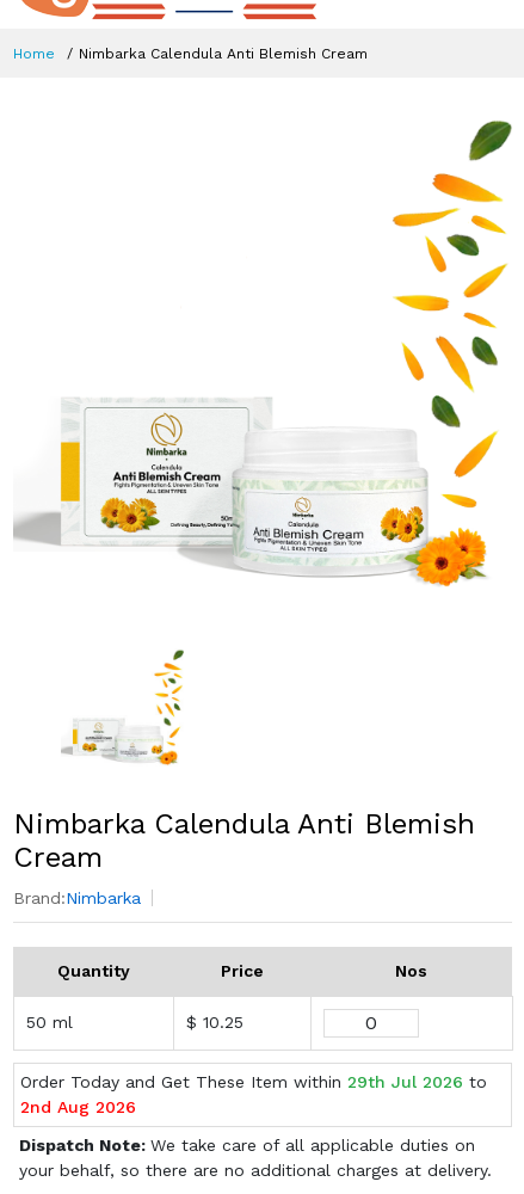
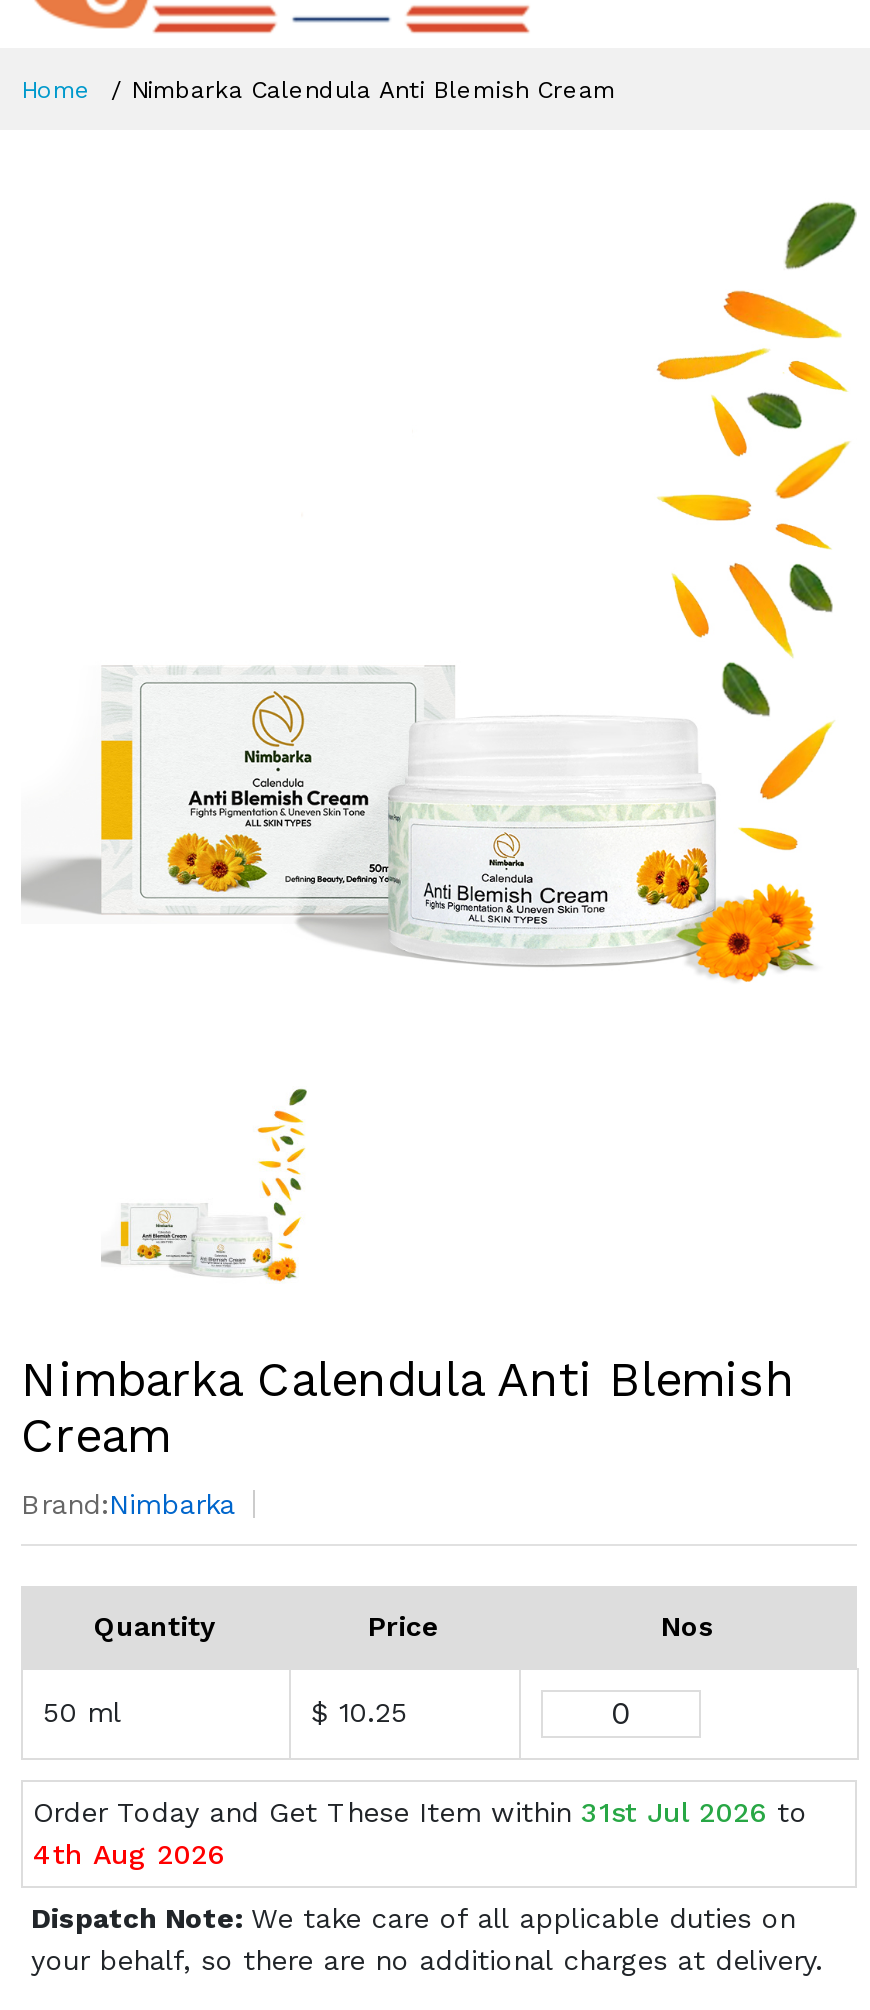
- Order Today and Get These Item within 29th Jul 2026 to
+ Order Today and Get These Item within 31st Jul 2026 to

- 2nd Aug 2026
+ 4th Aug 2026
